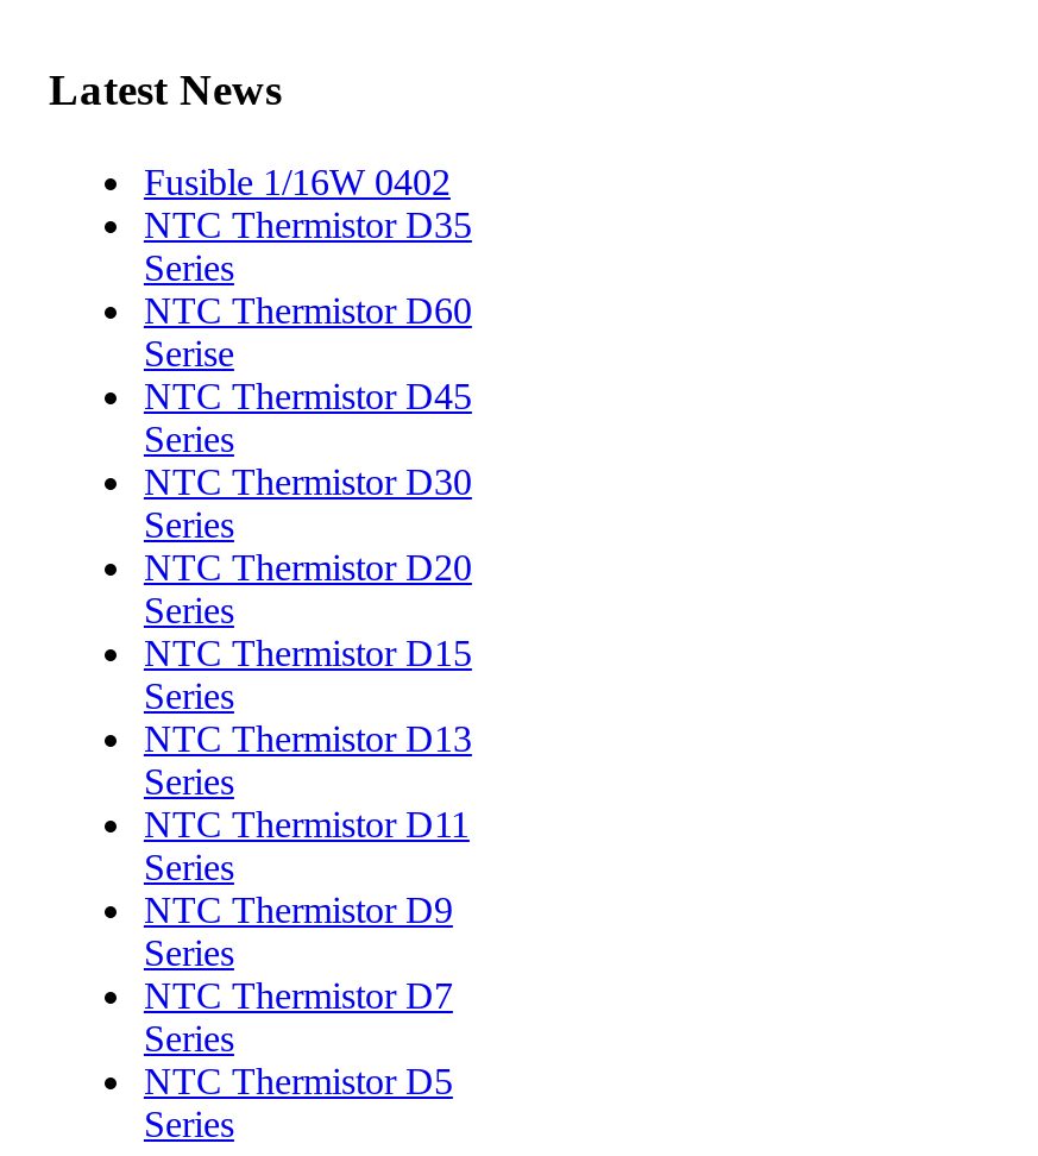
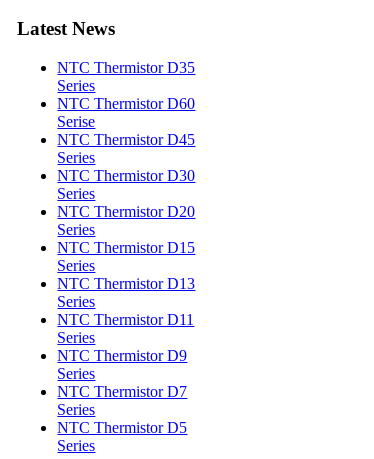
- Fusible 1/16W 0402
